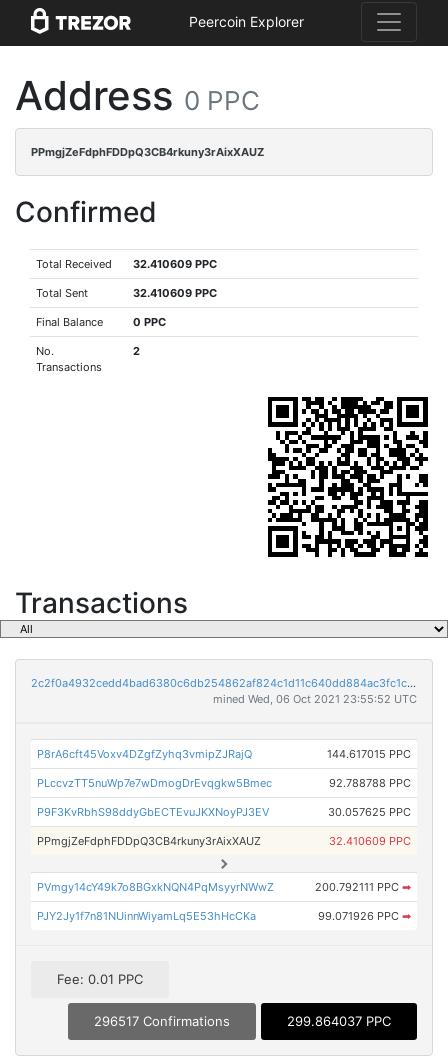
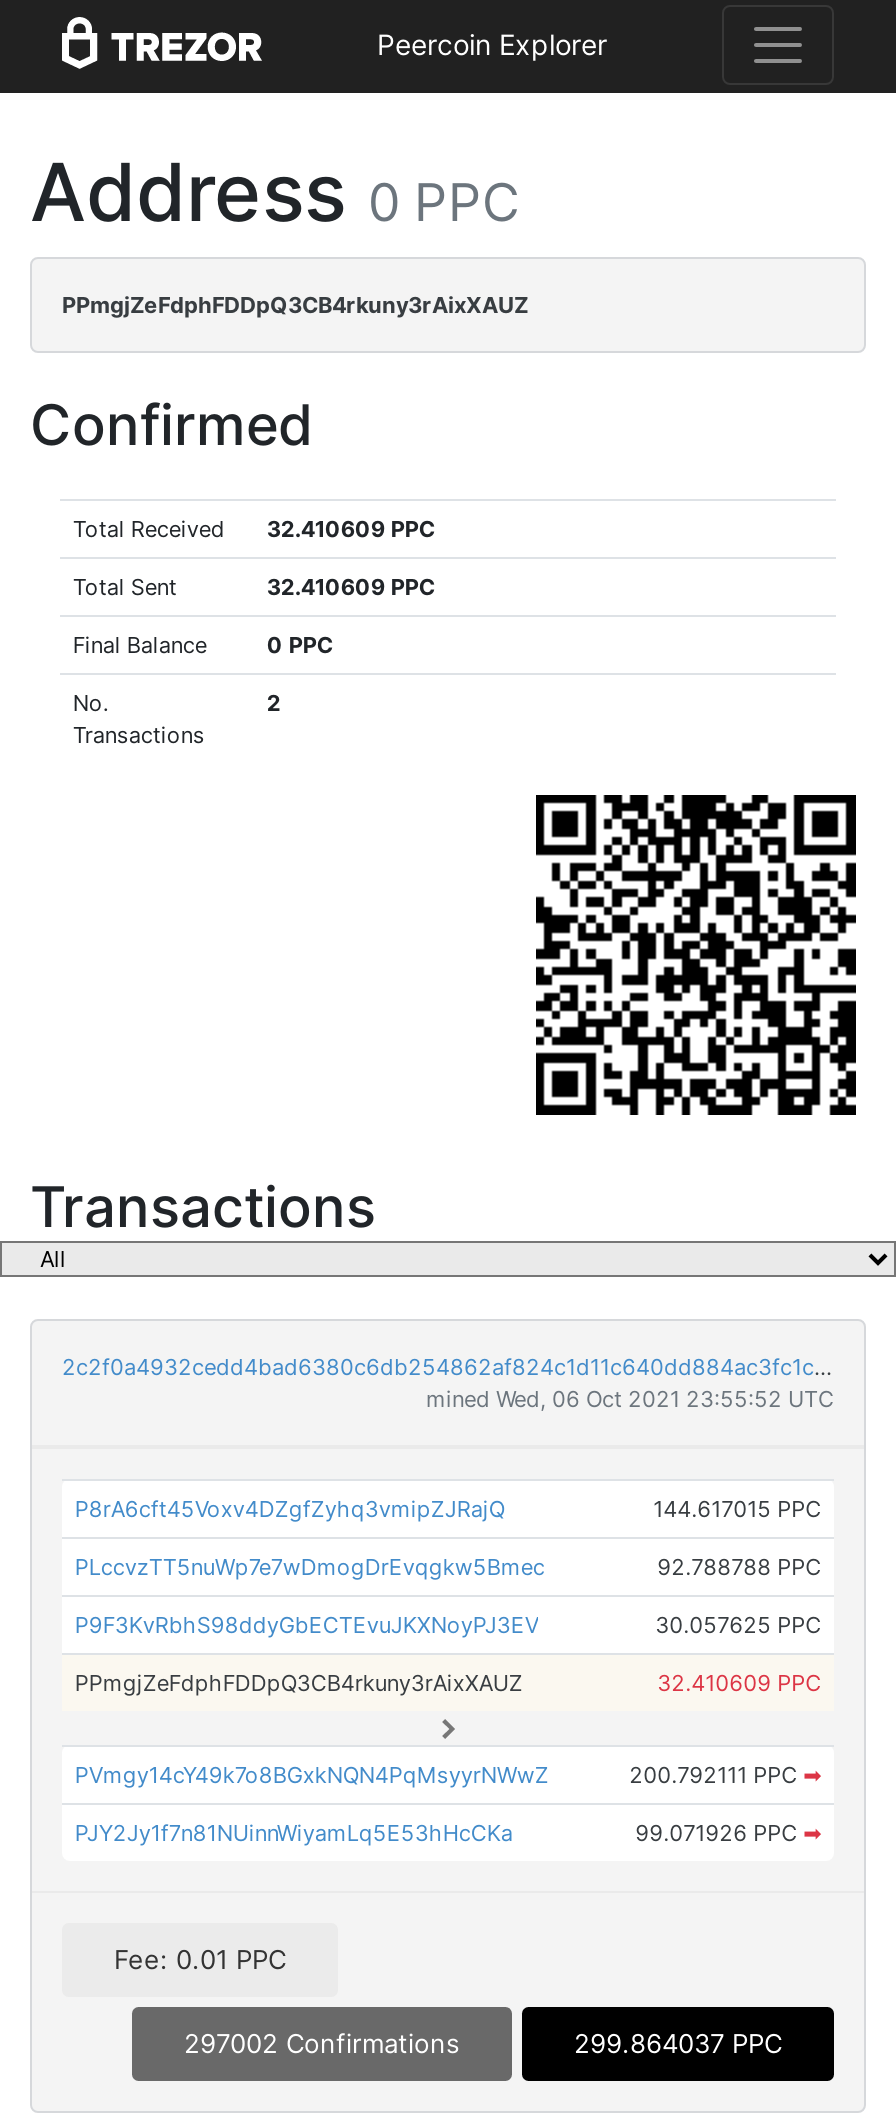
- 296517 Confirmations
+ 297002 Confirmations
